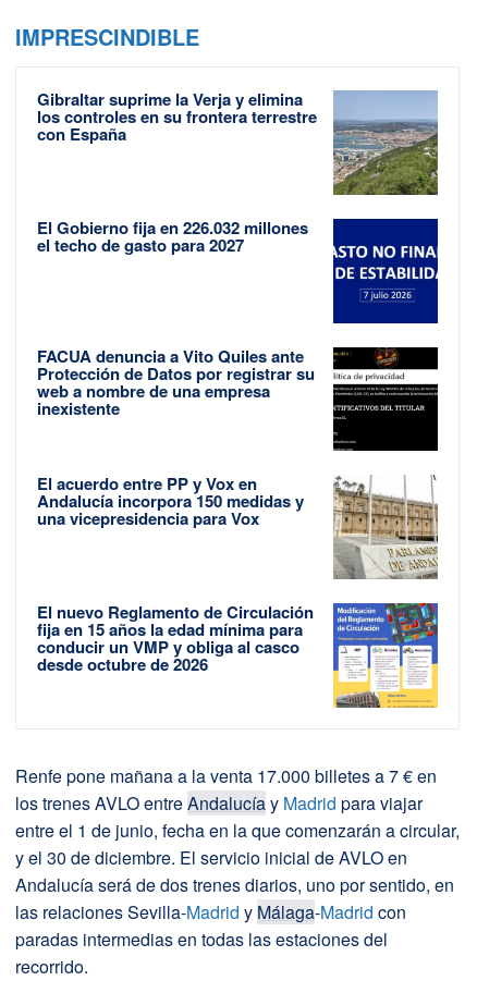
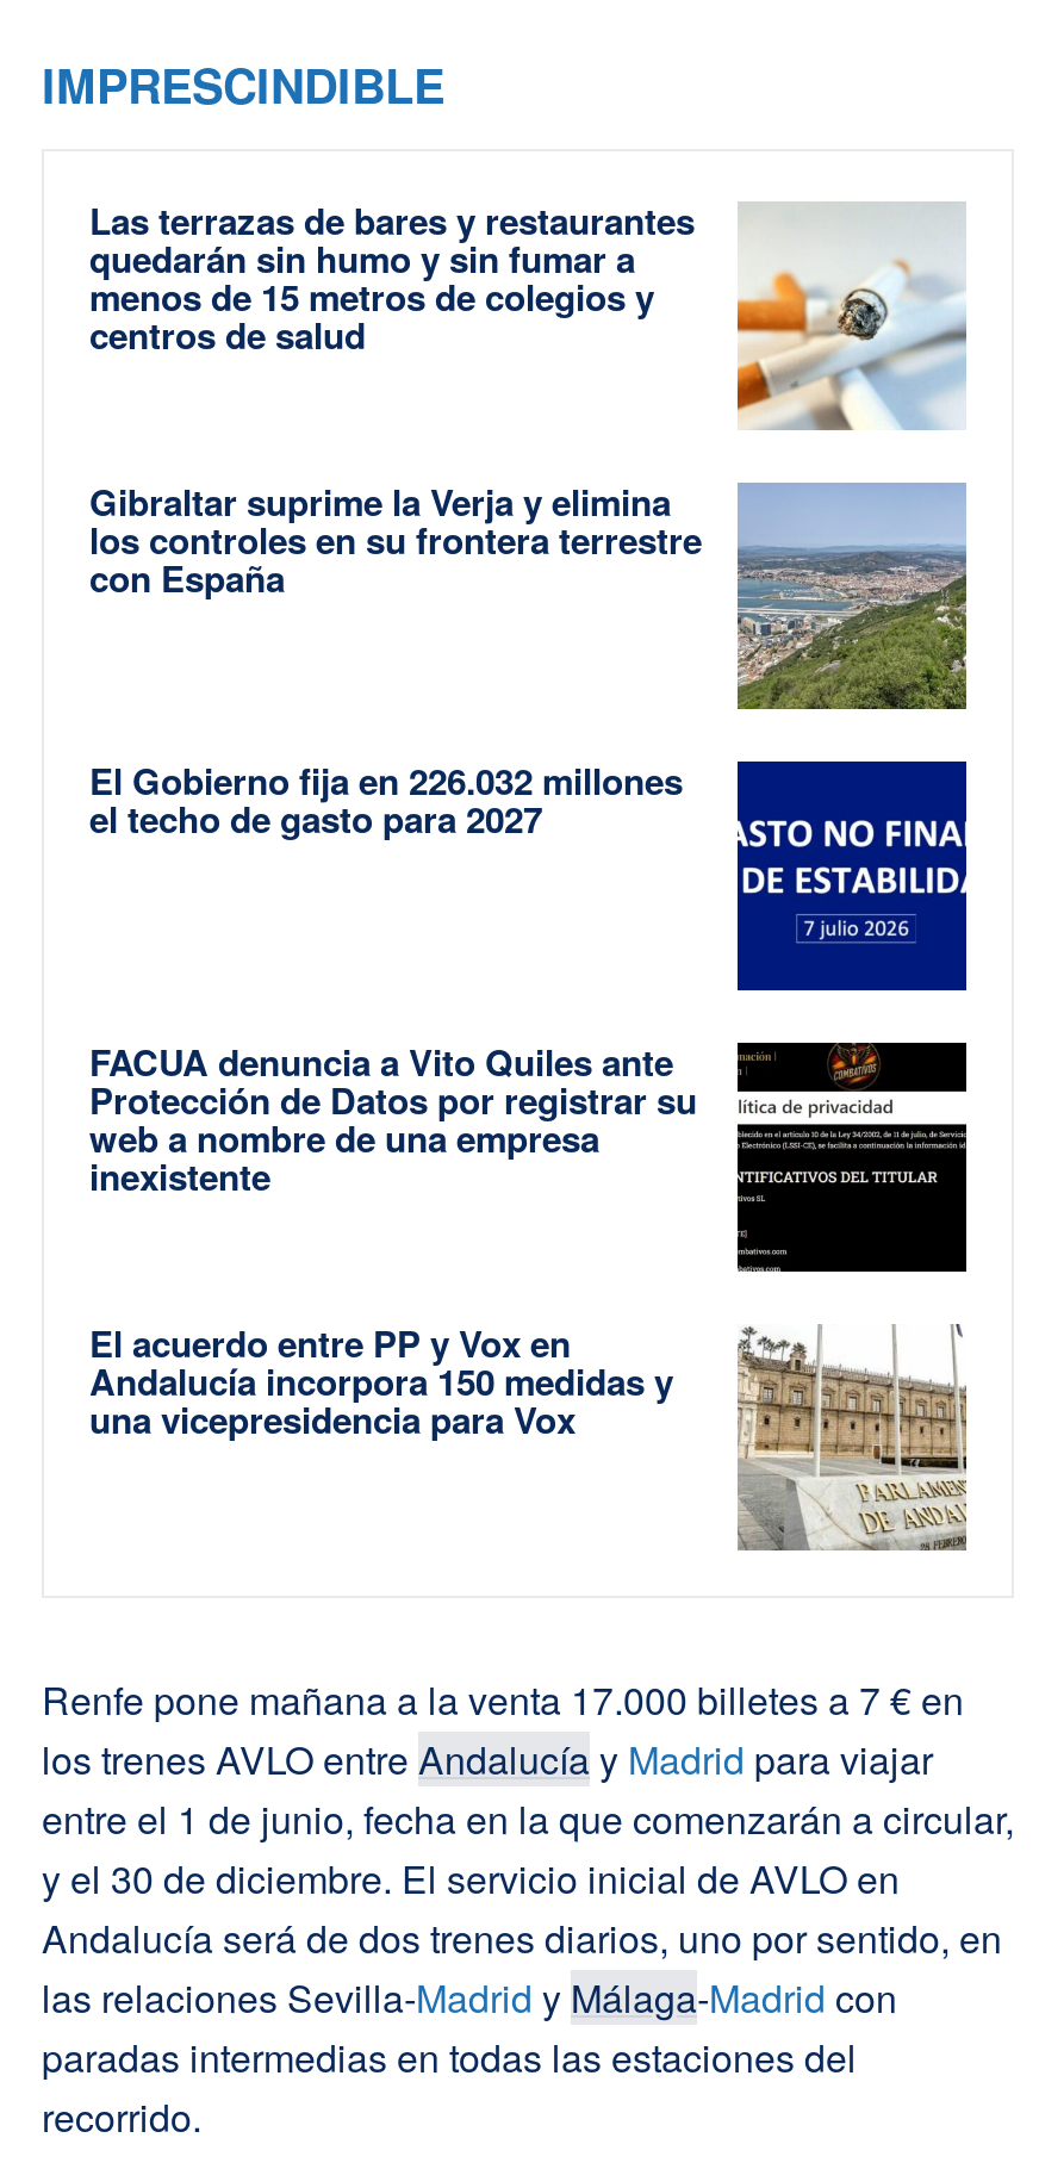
+ [image]
+ Las terrazas de bares y restaurantes
+ quedarán sin humo y sin fumar a
+ menos de 15 metros de colegios y
+ centros de salud

moved down: [image] | Gibraltar suprime la Verja y elimina | los controles en su frontera terrestre | ... | Andalucía incorpora 150 medidas y | una vicepresidencia para Vox

- [image]
- El nuevo Reglamento de Circulación
- fija en 15 años la edad mínima para
- conducir un VMP y obliga al casco
- desde octubre de 2026
